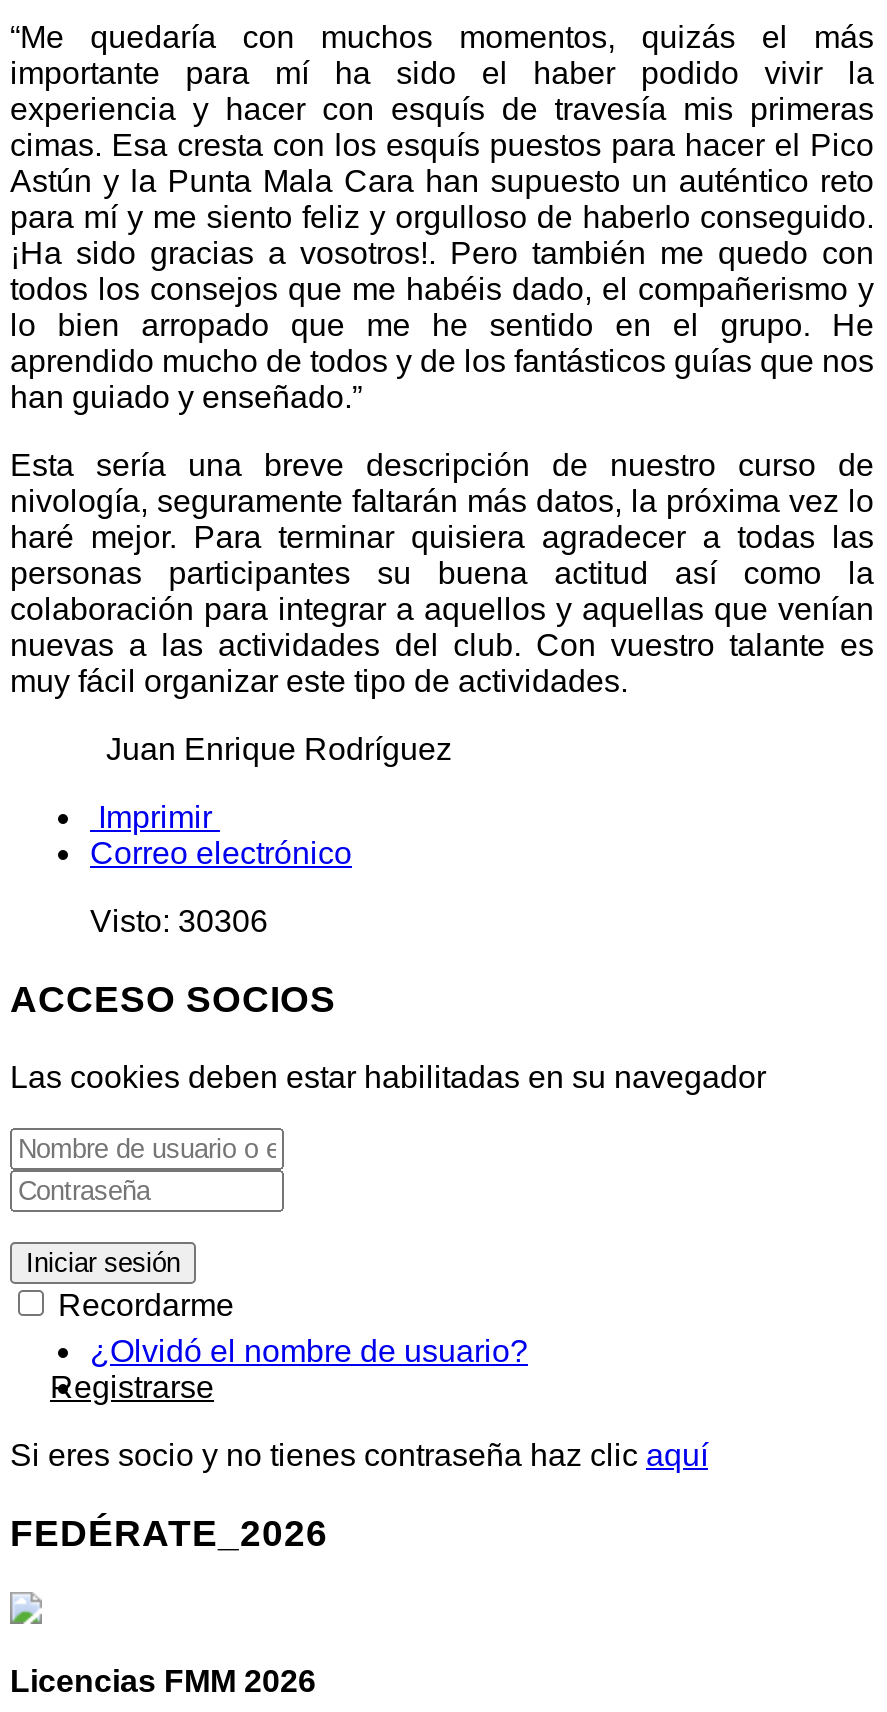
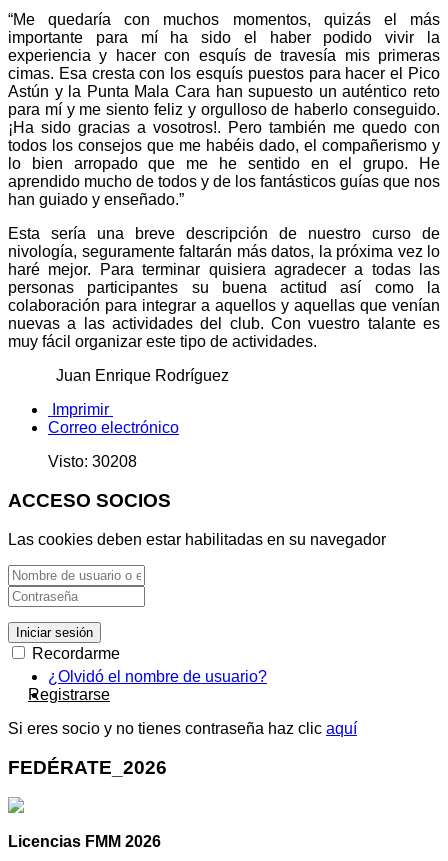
- Visto: 30306
+ Visto: 30208
